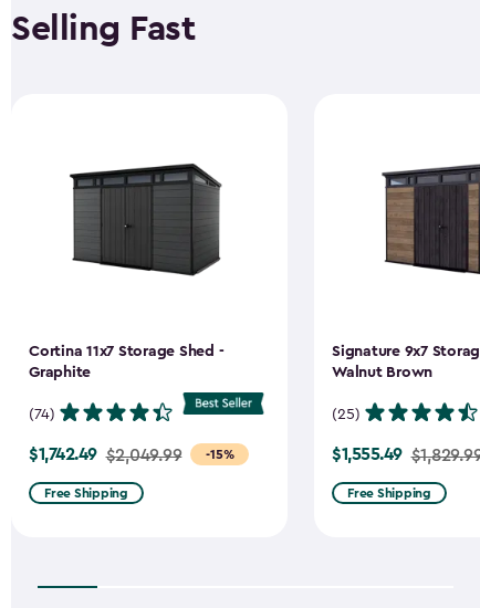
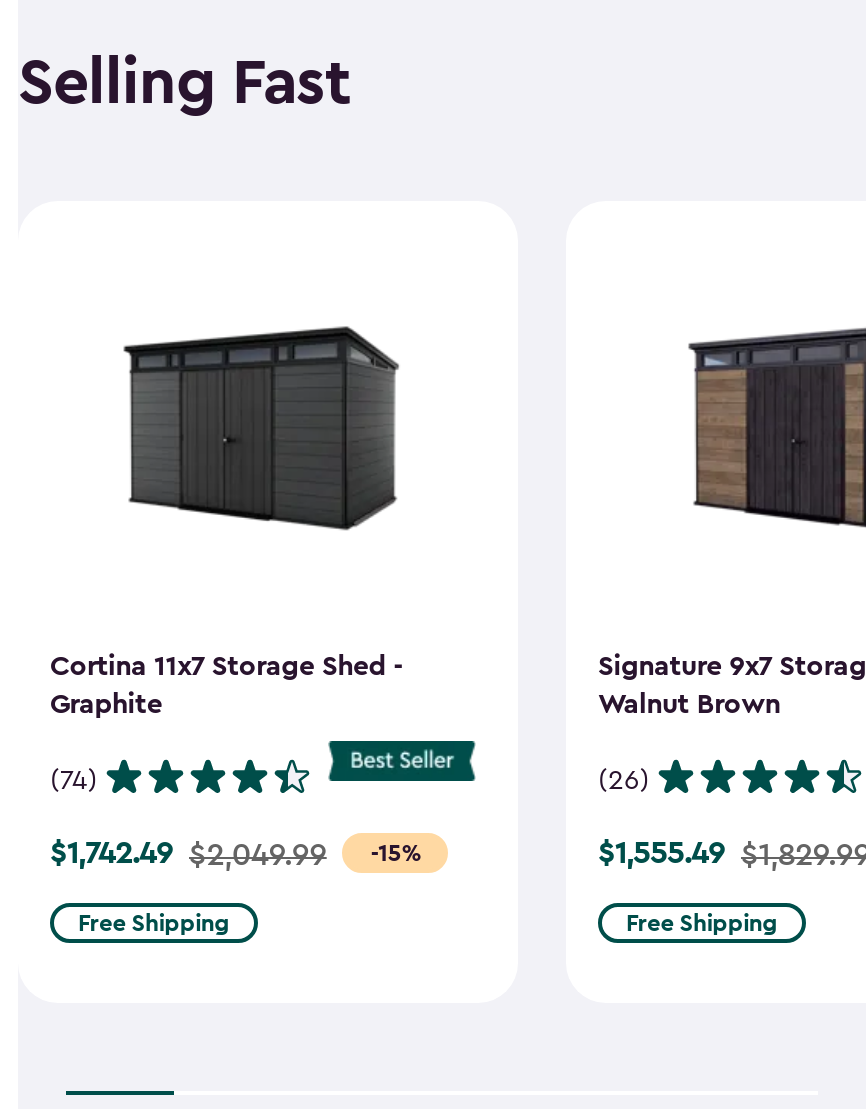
- (25)
+ (26)
